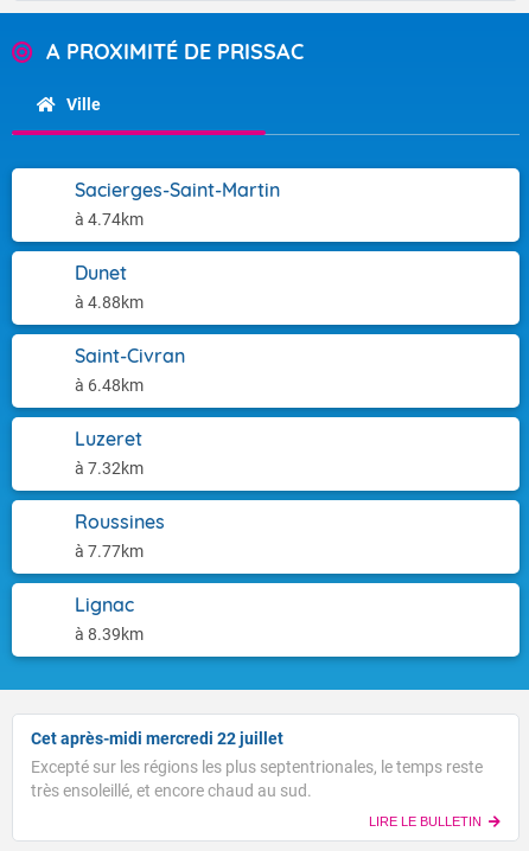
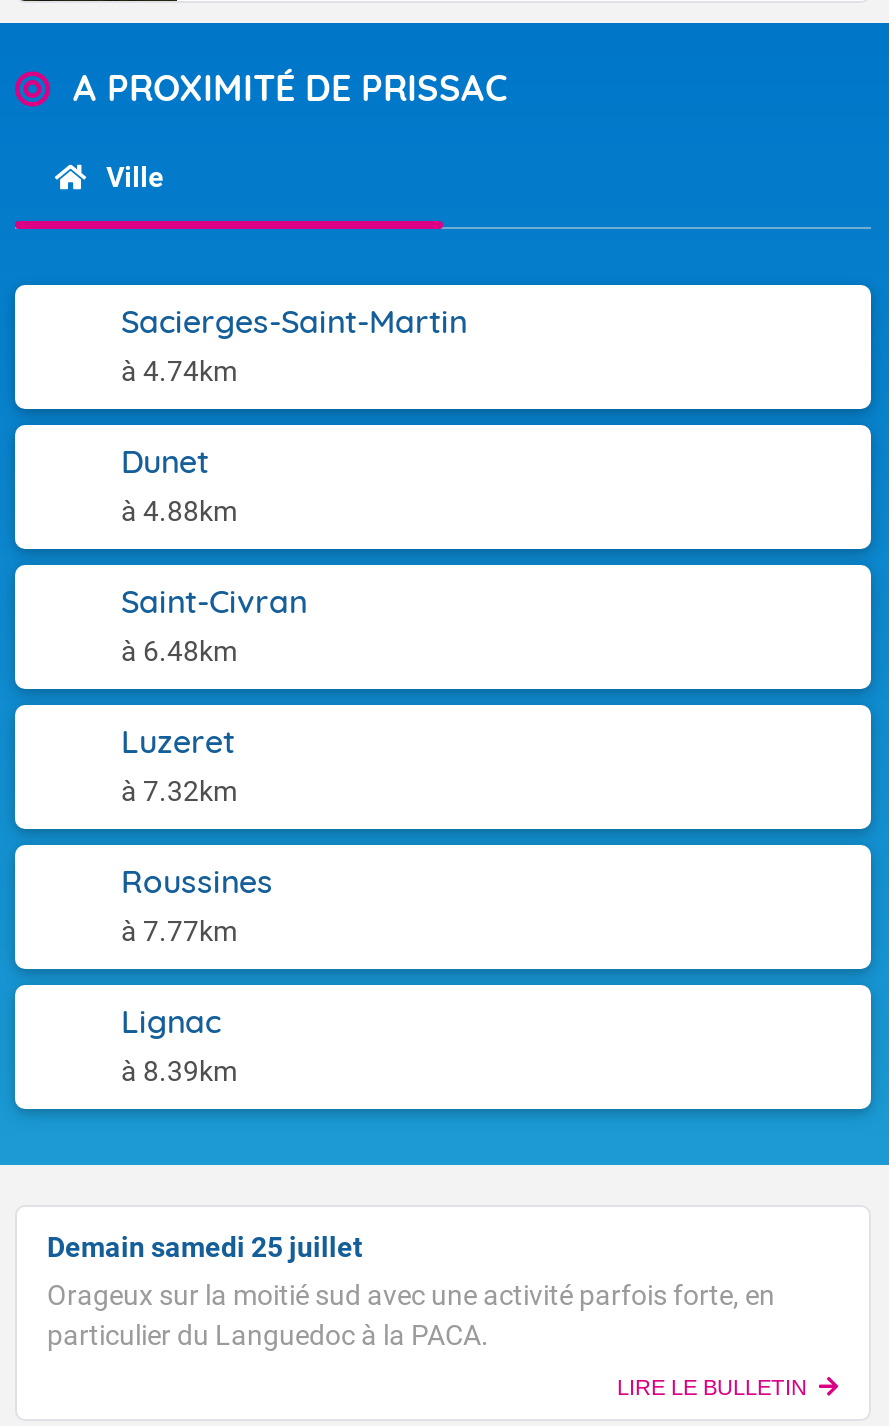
- Cet après-midi mercredi 22 juillet
+ Demain samedi 25 juillet

- Excepté sur les régions les plus septentrionales, le temps reste
- très ensoleillé, et encore chaud au sud.
+ Orageux sur la moitié sud avec une activité parfois forte, en
+ particulier du Languedoc à la PACA.
